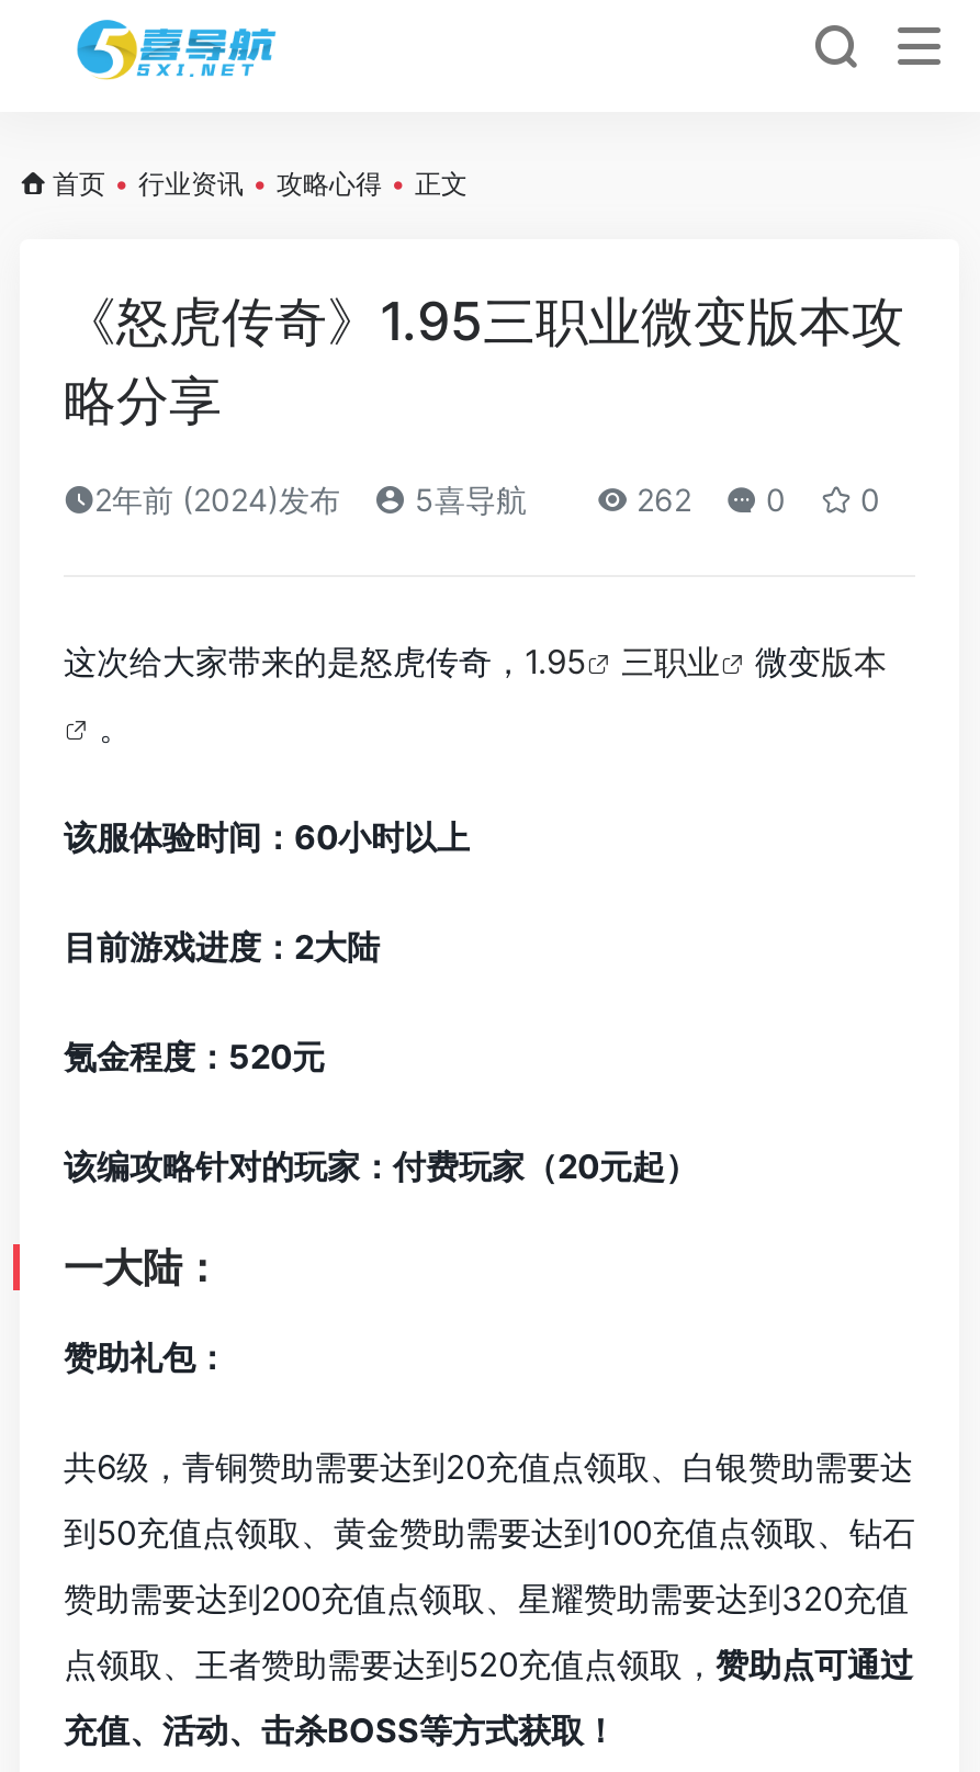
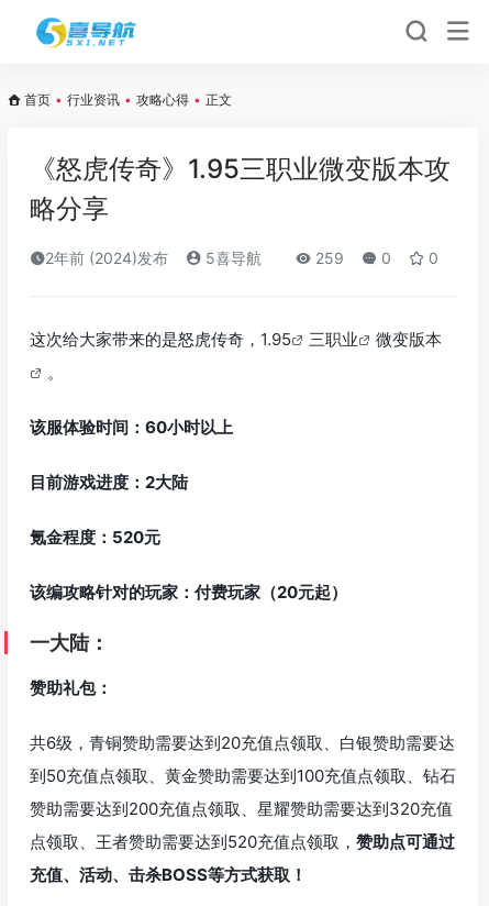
- 262 0 0
+ 259 0 0
